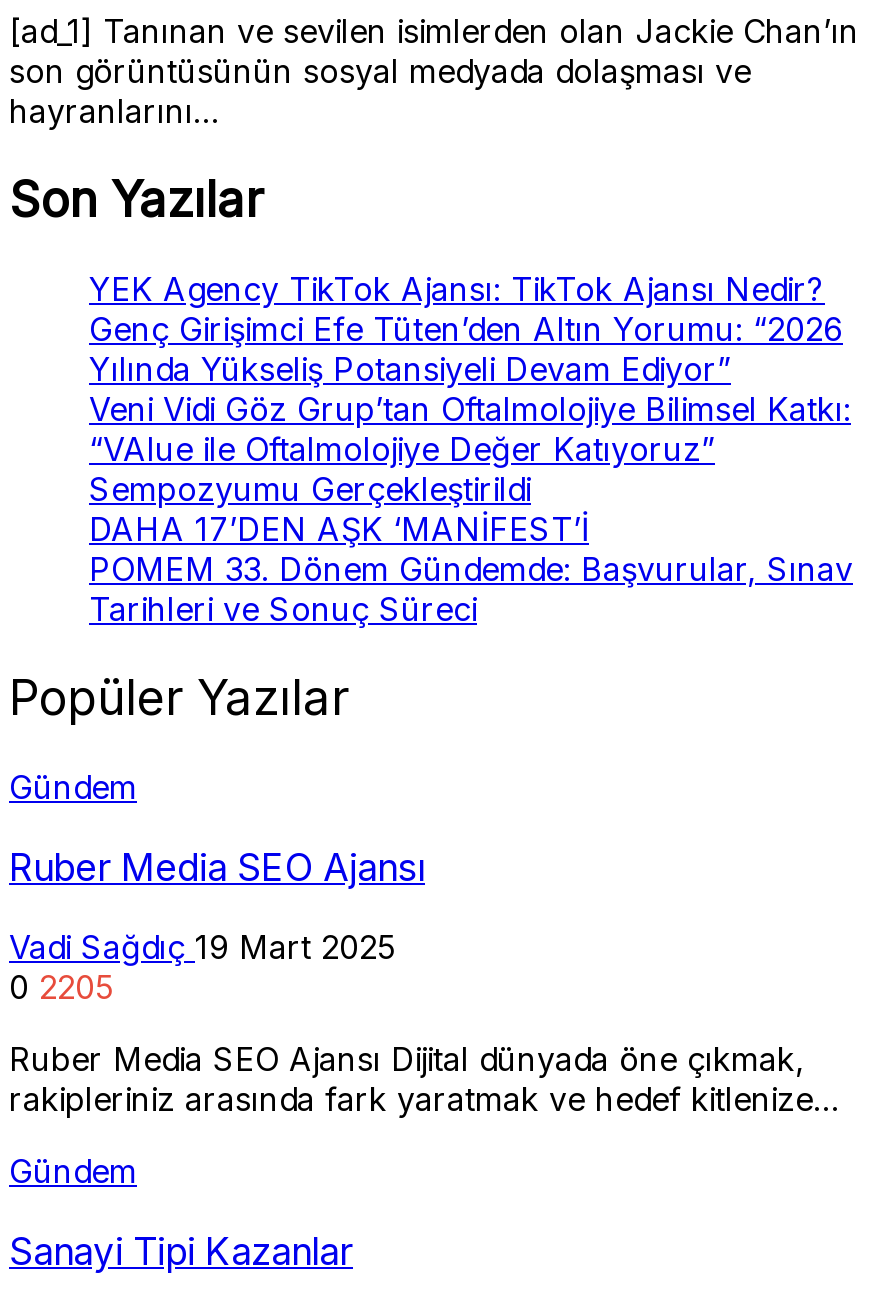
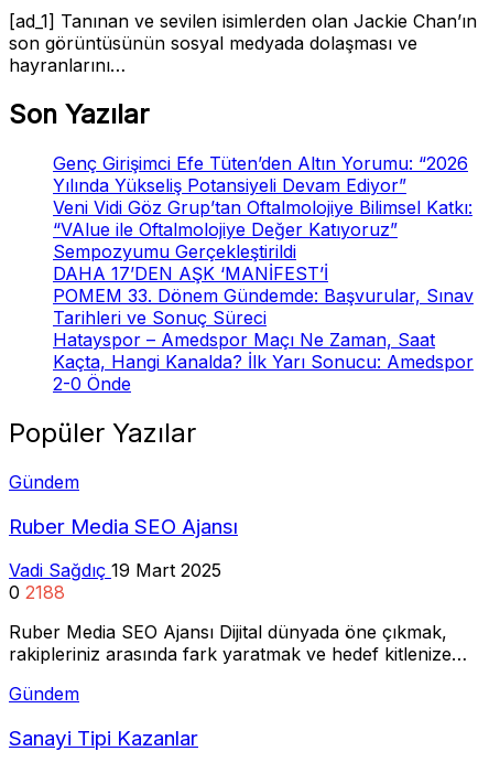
- YEK Agency TikTok Ajansı: TikTok Ajansı Nedir?

moved up: Genç Girişimci Efe Tüten’den Altın Yorumu: “2026 | Yılında Yükseliş Potansiyeli Devam Ediyor” | Veni Vidi Göz Grup’tan Oftalmolojiye Bilimsel Katkı: | “VAlue ile Oftalmolojiye Değer Katıyoruz” | Sempozyumu Gerçekleştirildi | DAHA 17’DEN AŞK ‘MANİFEST’İ | POMEM 33. Dönem Gündemde: Başvurular, Sınav | Tarihleri ve Sonuç Süreci

+ Hatayspor – Amedspor Maçı Ne Zaman, Saat
+ Kaçta, Hangi Kanalda? İlk Yarı Sonucu: Amedspor
+ 2-0 Önde

- 0 2205
+ 0 2188
